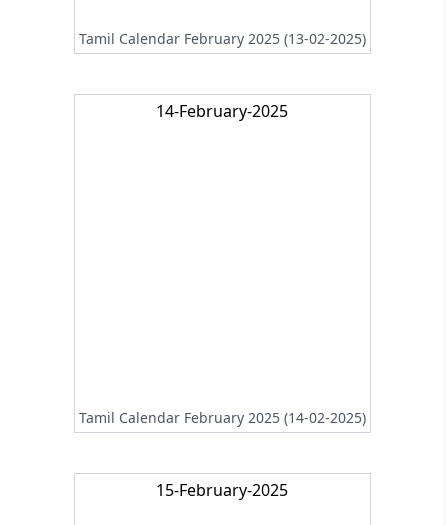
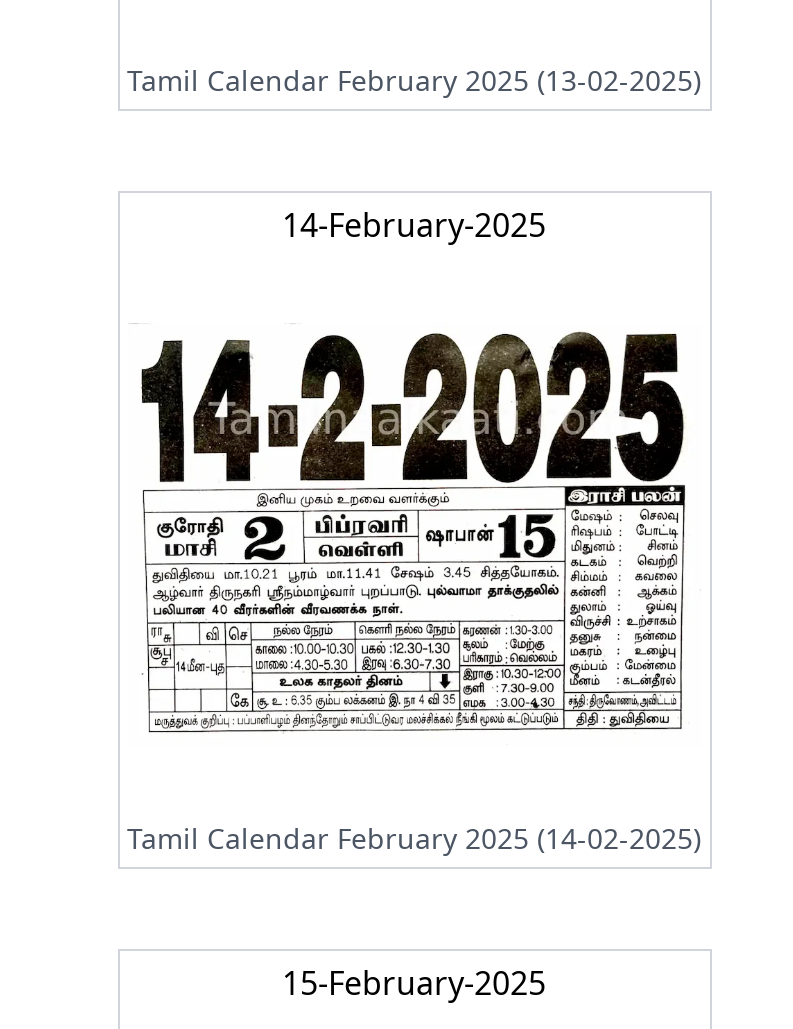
+ [image]
